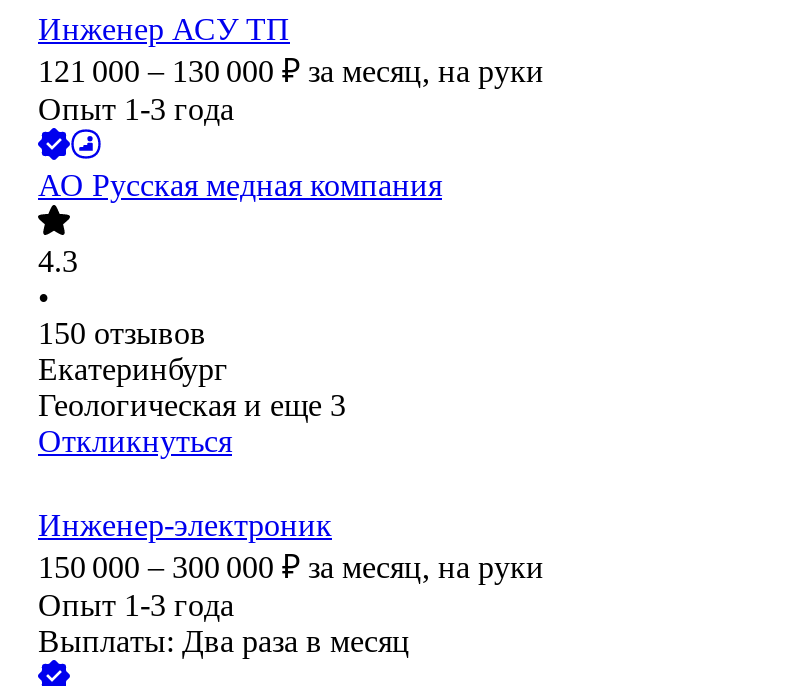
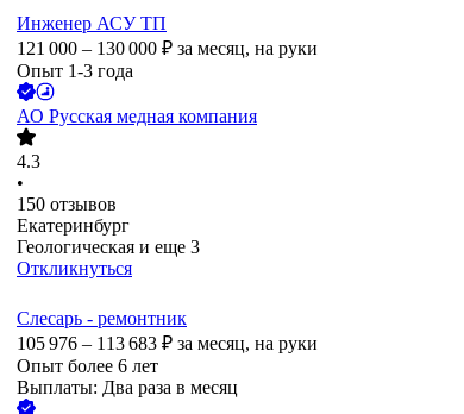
- Инженер-электроник
- 150 000 – 300 000 ₽ за месяц, на руки
- Опыт 1-3 года
+ Слесарь - ремонтник
+ 105 976 – 113 683 ₽ за месяц, на руки
+ Опыт более 6 лет
